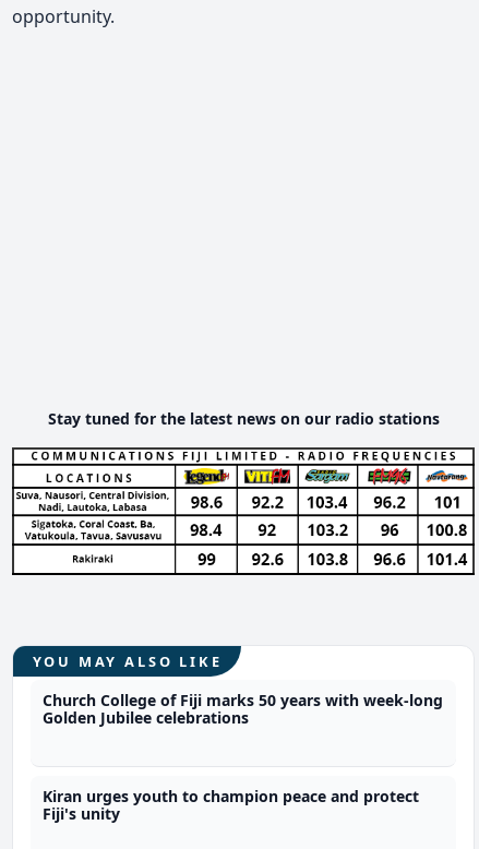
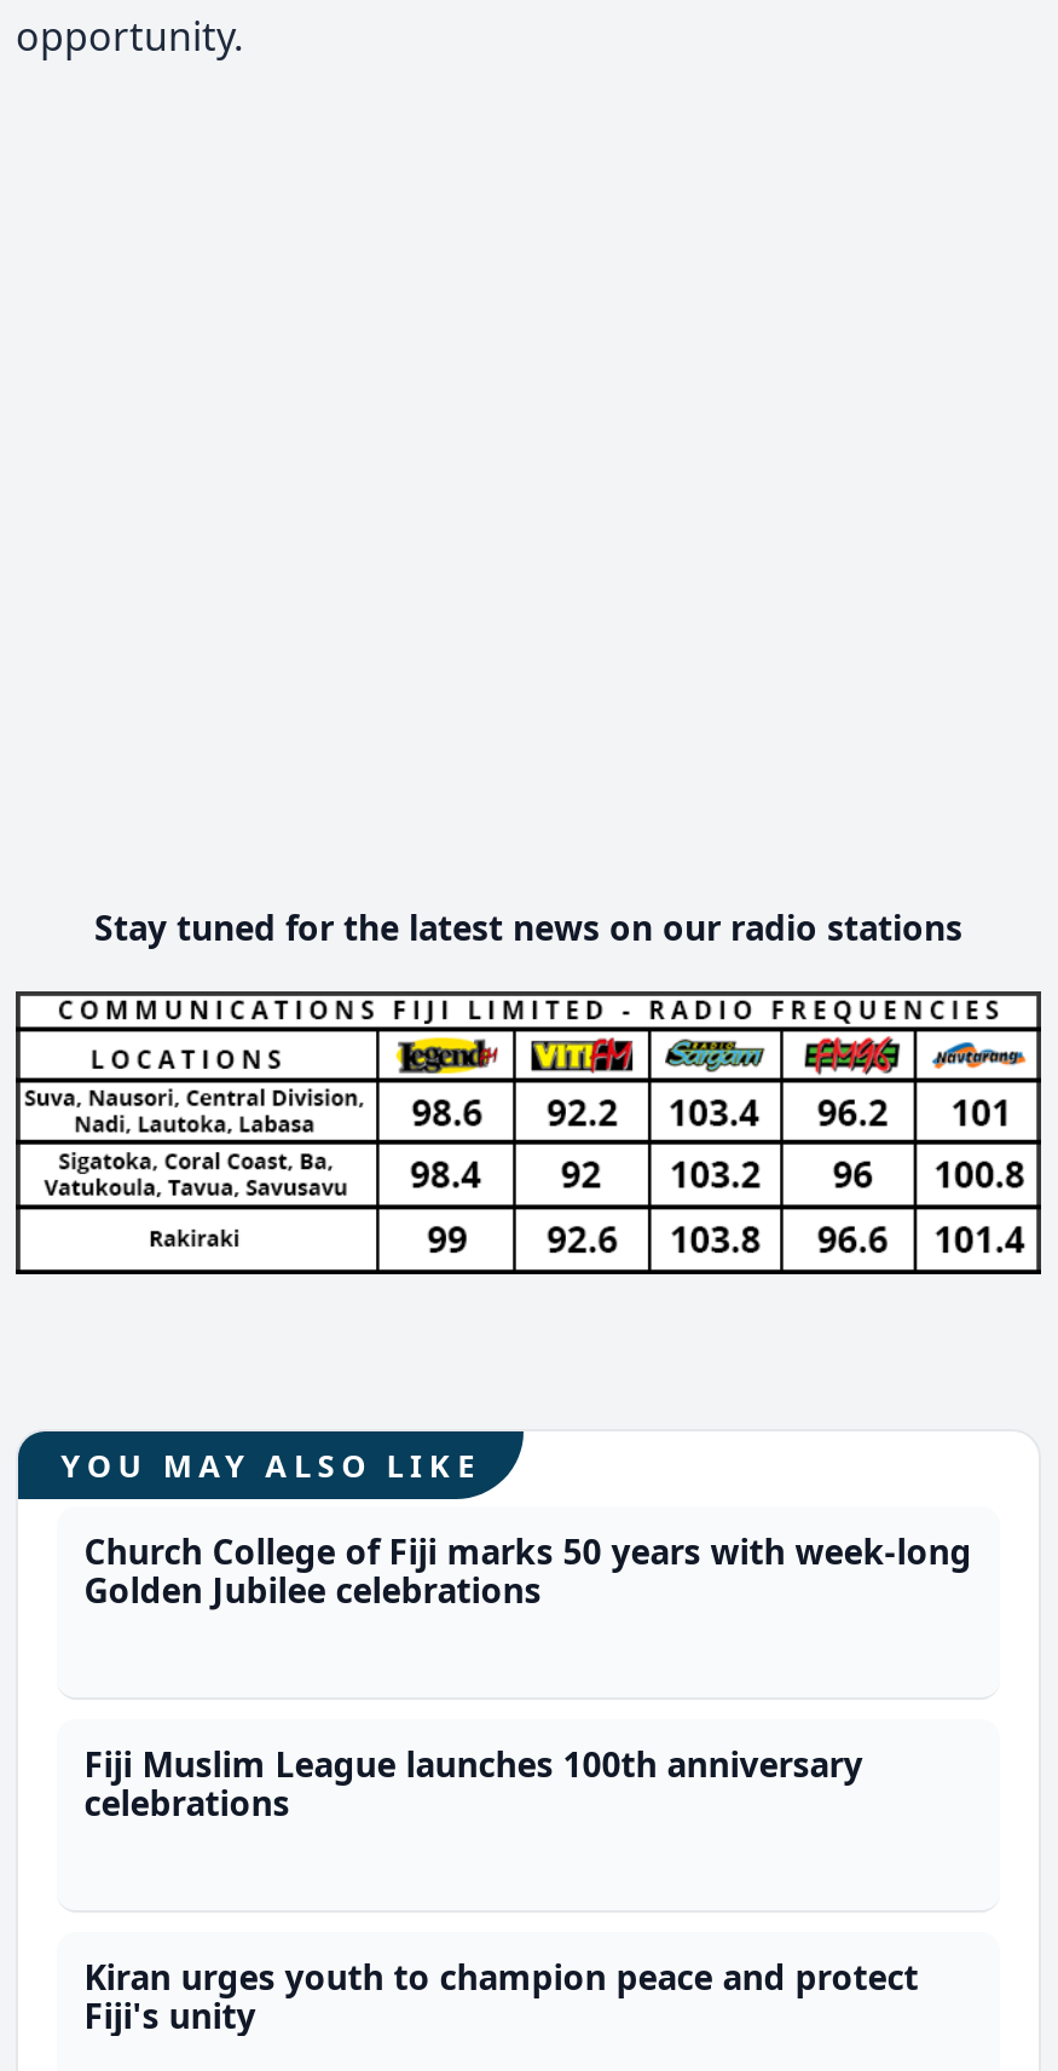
+ Fiji Muslim League launches 100th anniversary
+ celebrations
